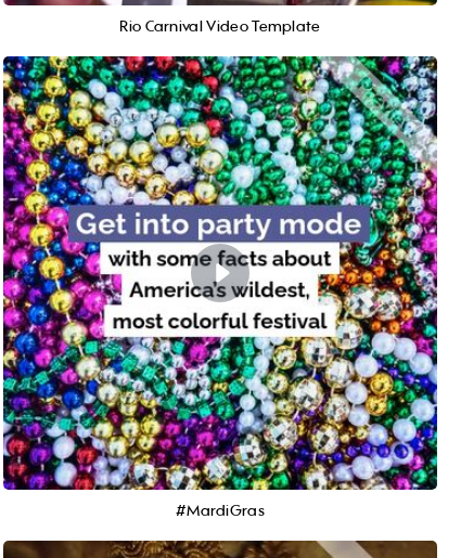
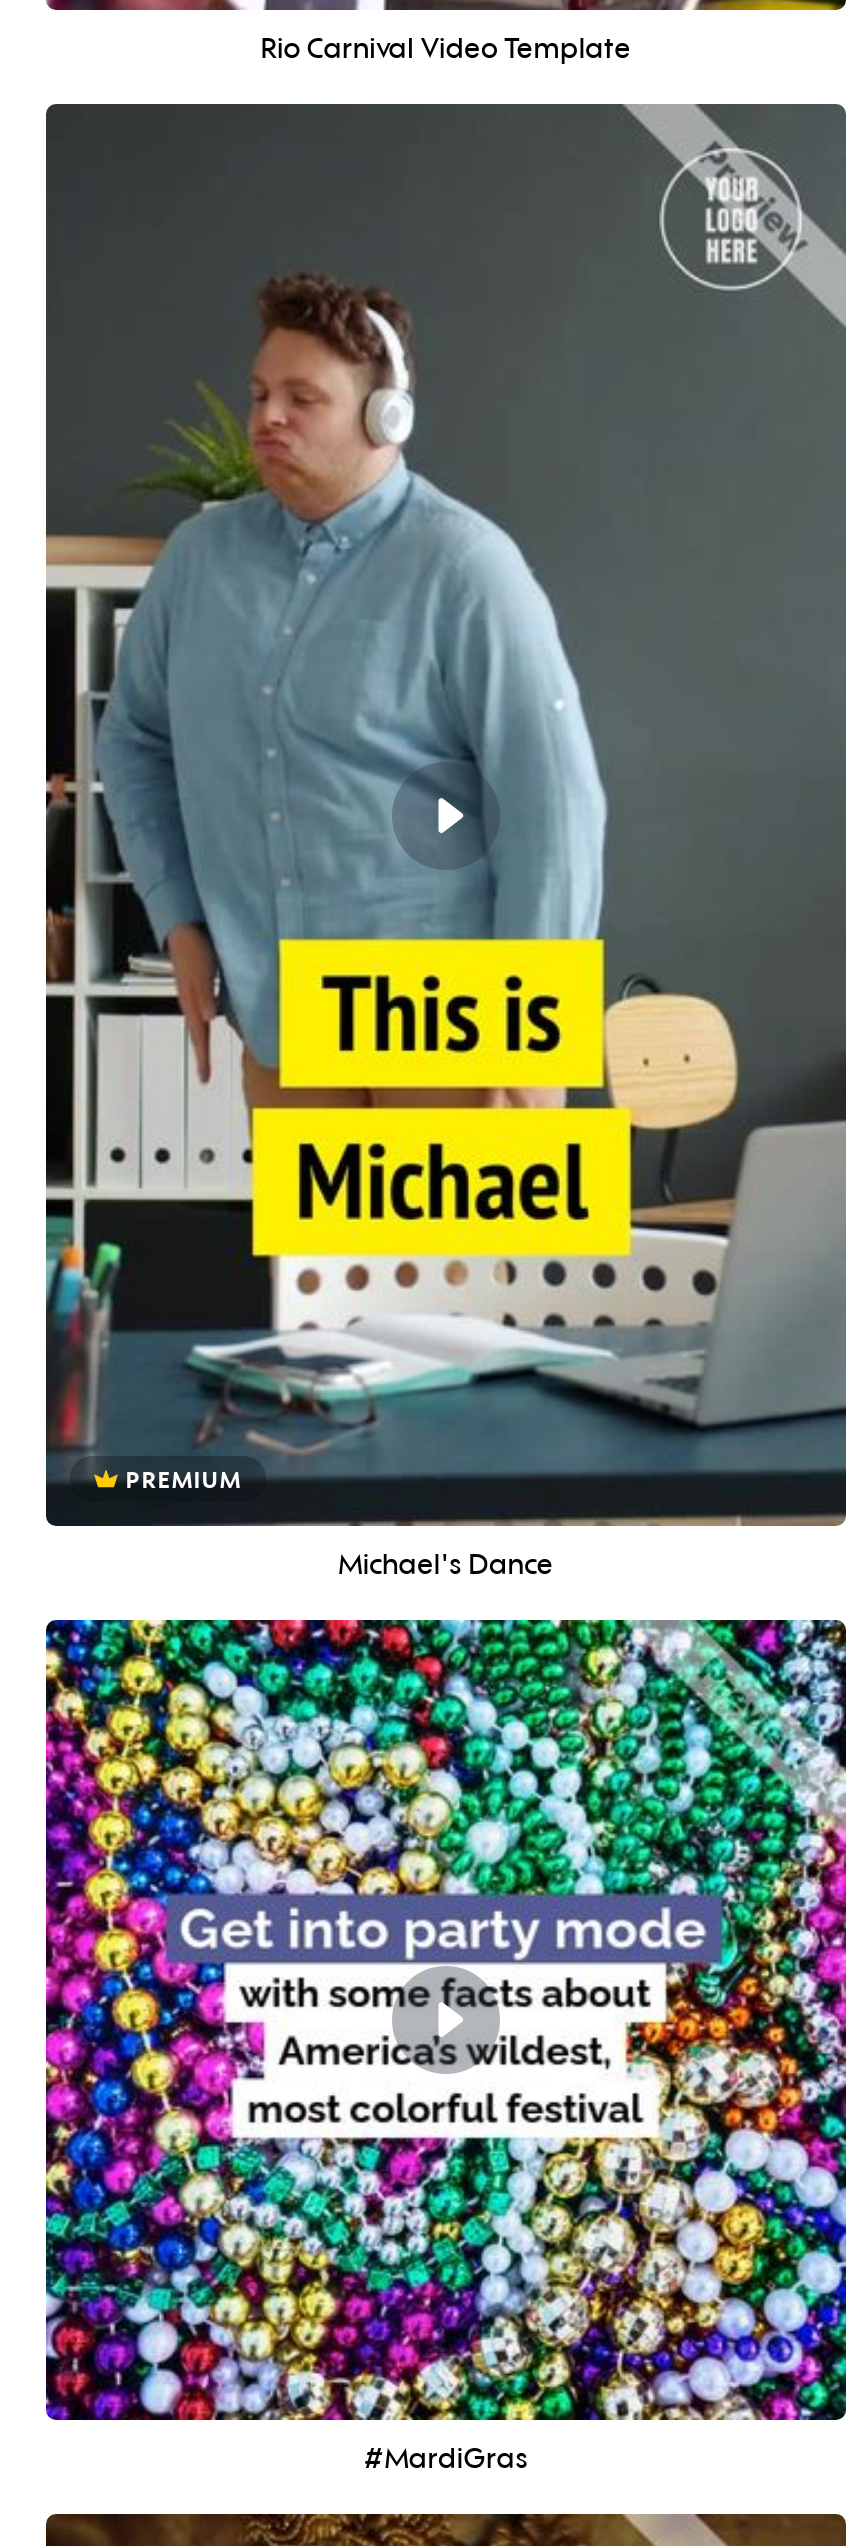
+ [image]
+ PREMIUM
+ Michael's Dance
